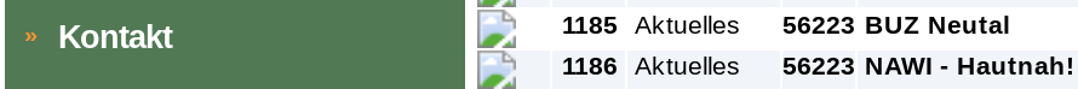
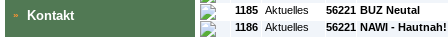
- 1185 Aktuelles 56223 BUZ Neutal
+ 1185 Aktuelles 56221 BUZ Neutal

- 1186 Aktuelles 56223 NAWI - Hautnah!
+ 1186 Aktuelles 56221 NAWI - Hautnah!
